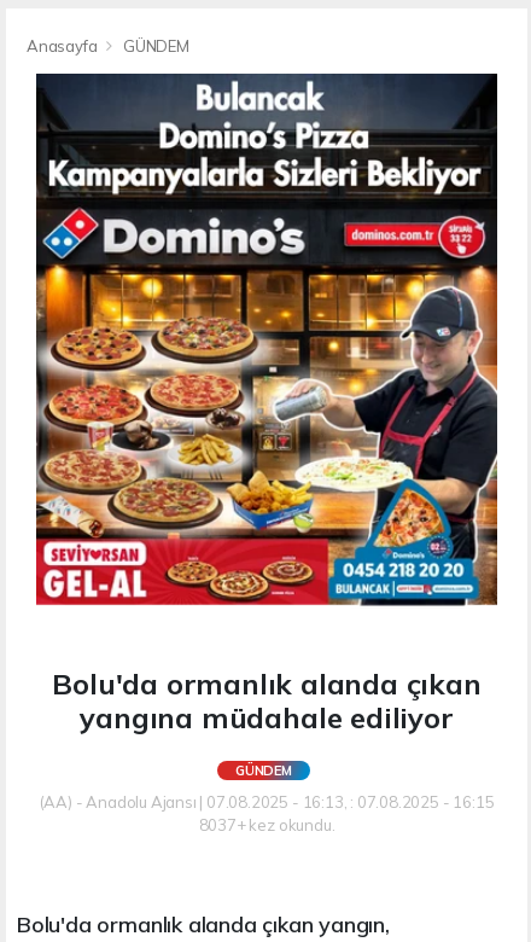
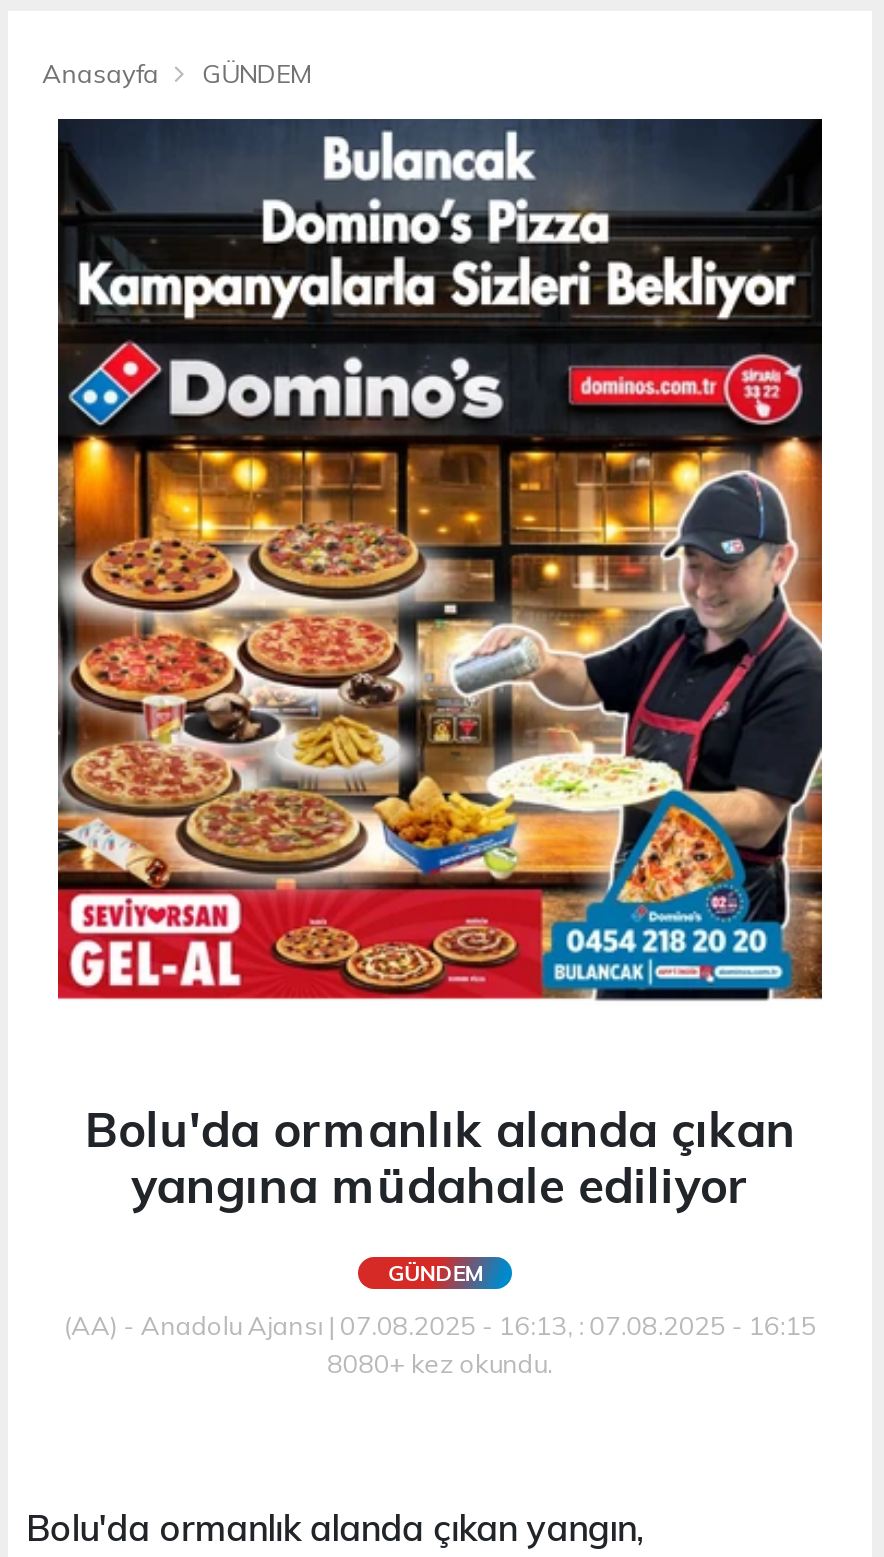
- 8037+ kez okundu.
+ 8080+ kez okundu.
